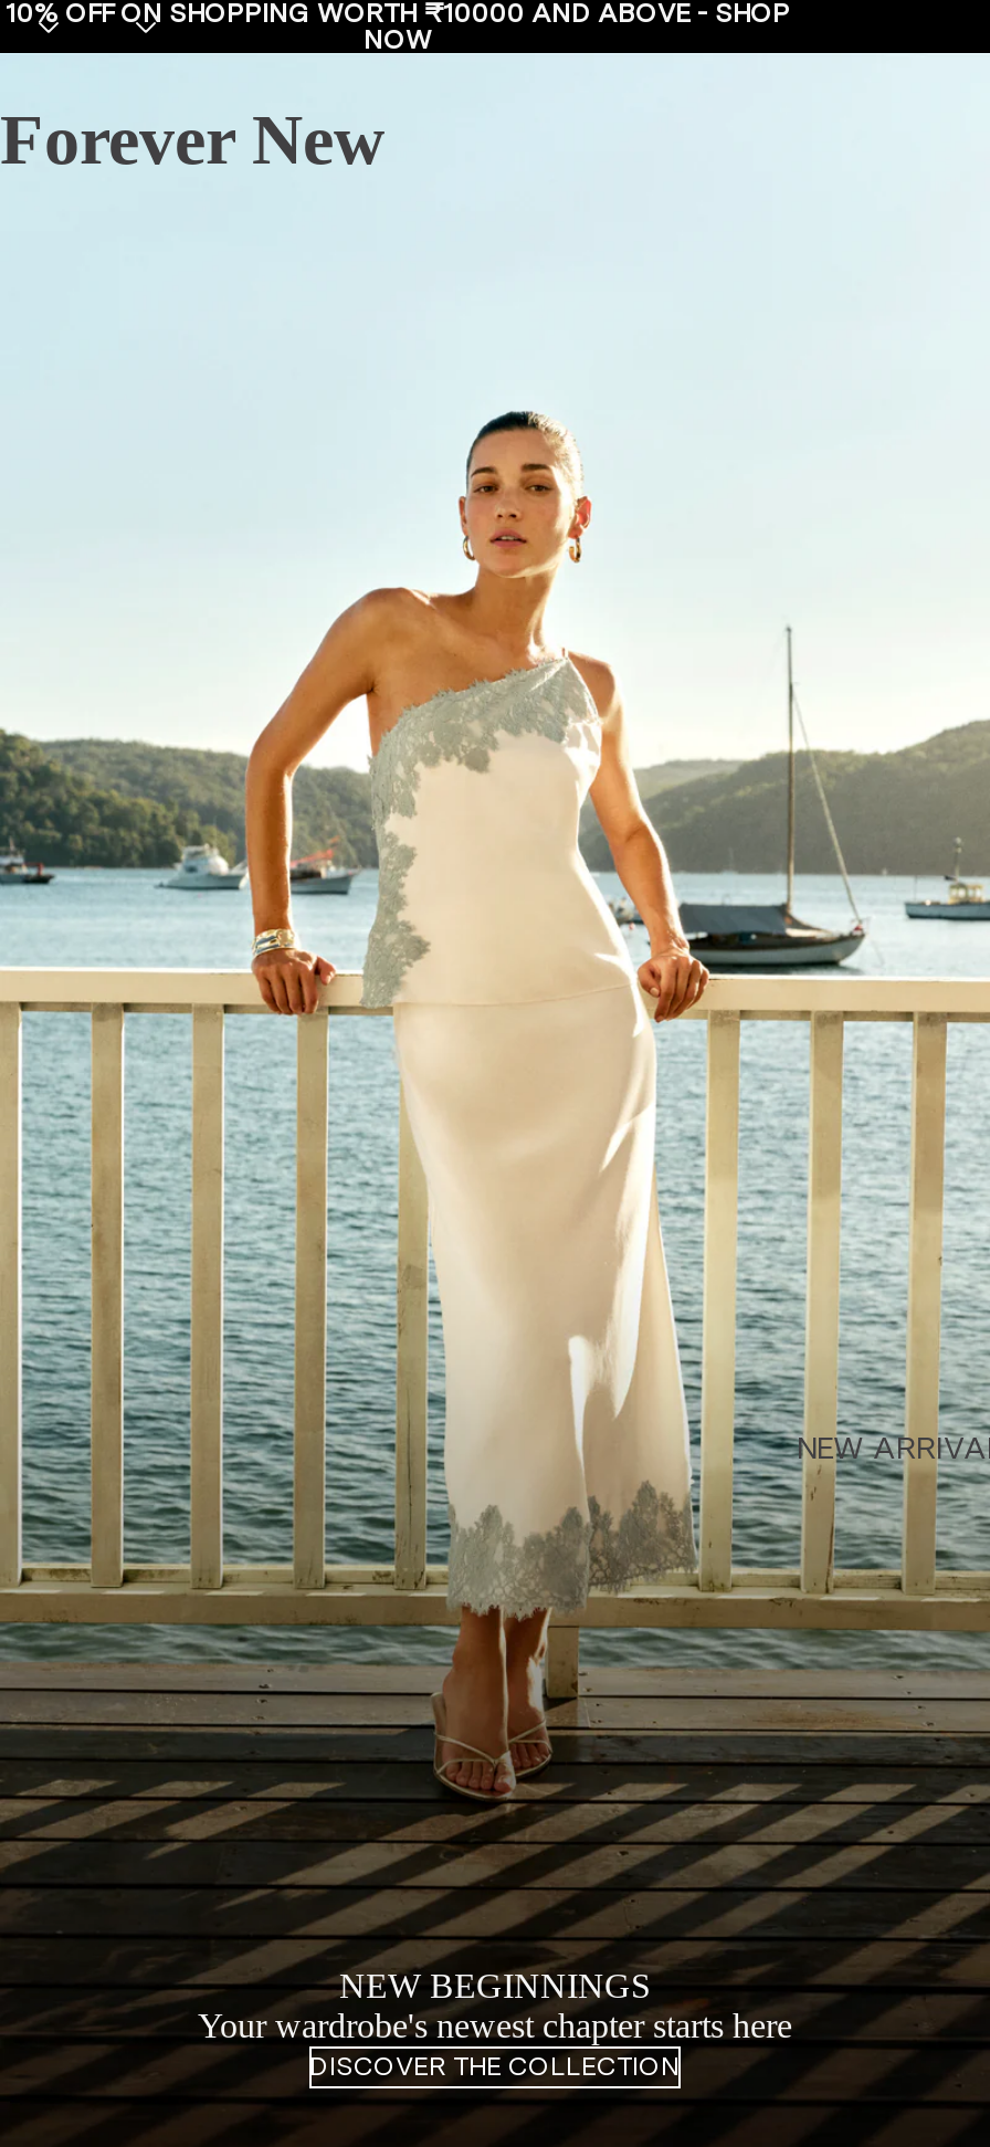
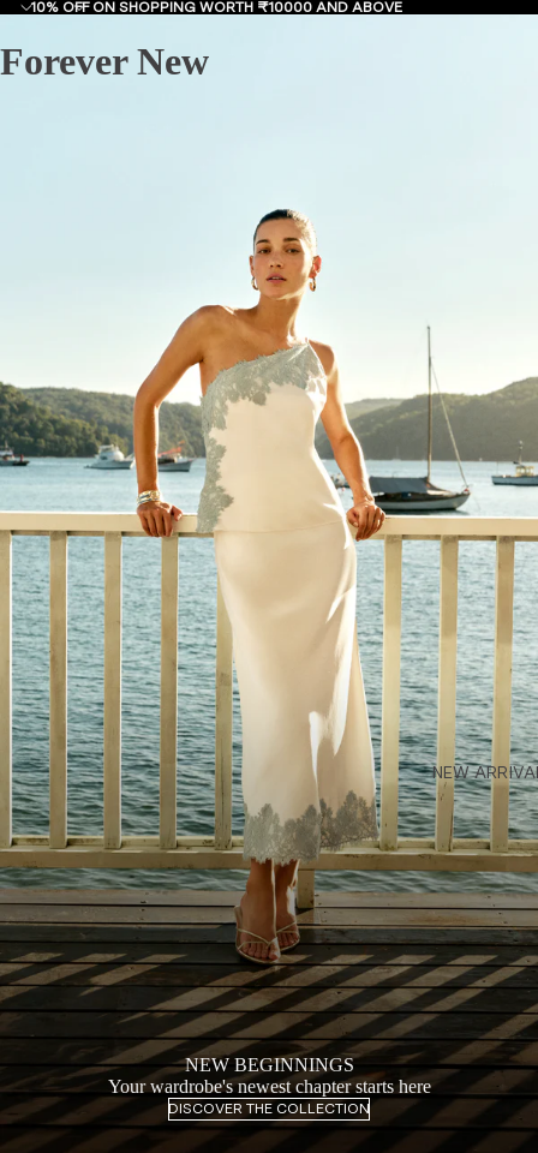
- 10% OFF ON SHOPPING WORTH ₹10000 AND ABOVE - SHOP
- NOW
+ 10% OFF ON SHOPPING WORTH ₹10000 AND ABOVE
